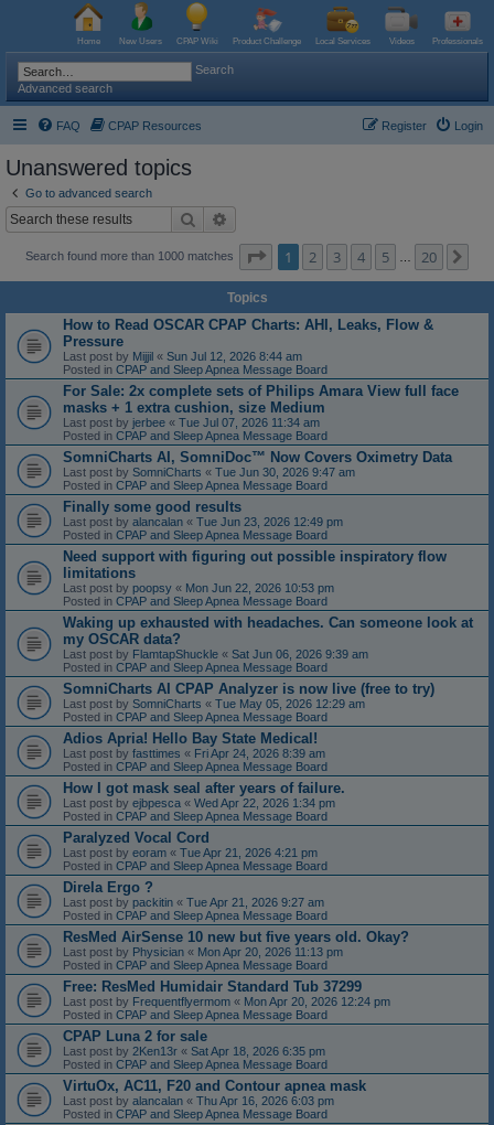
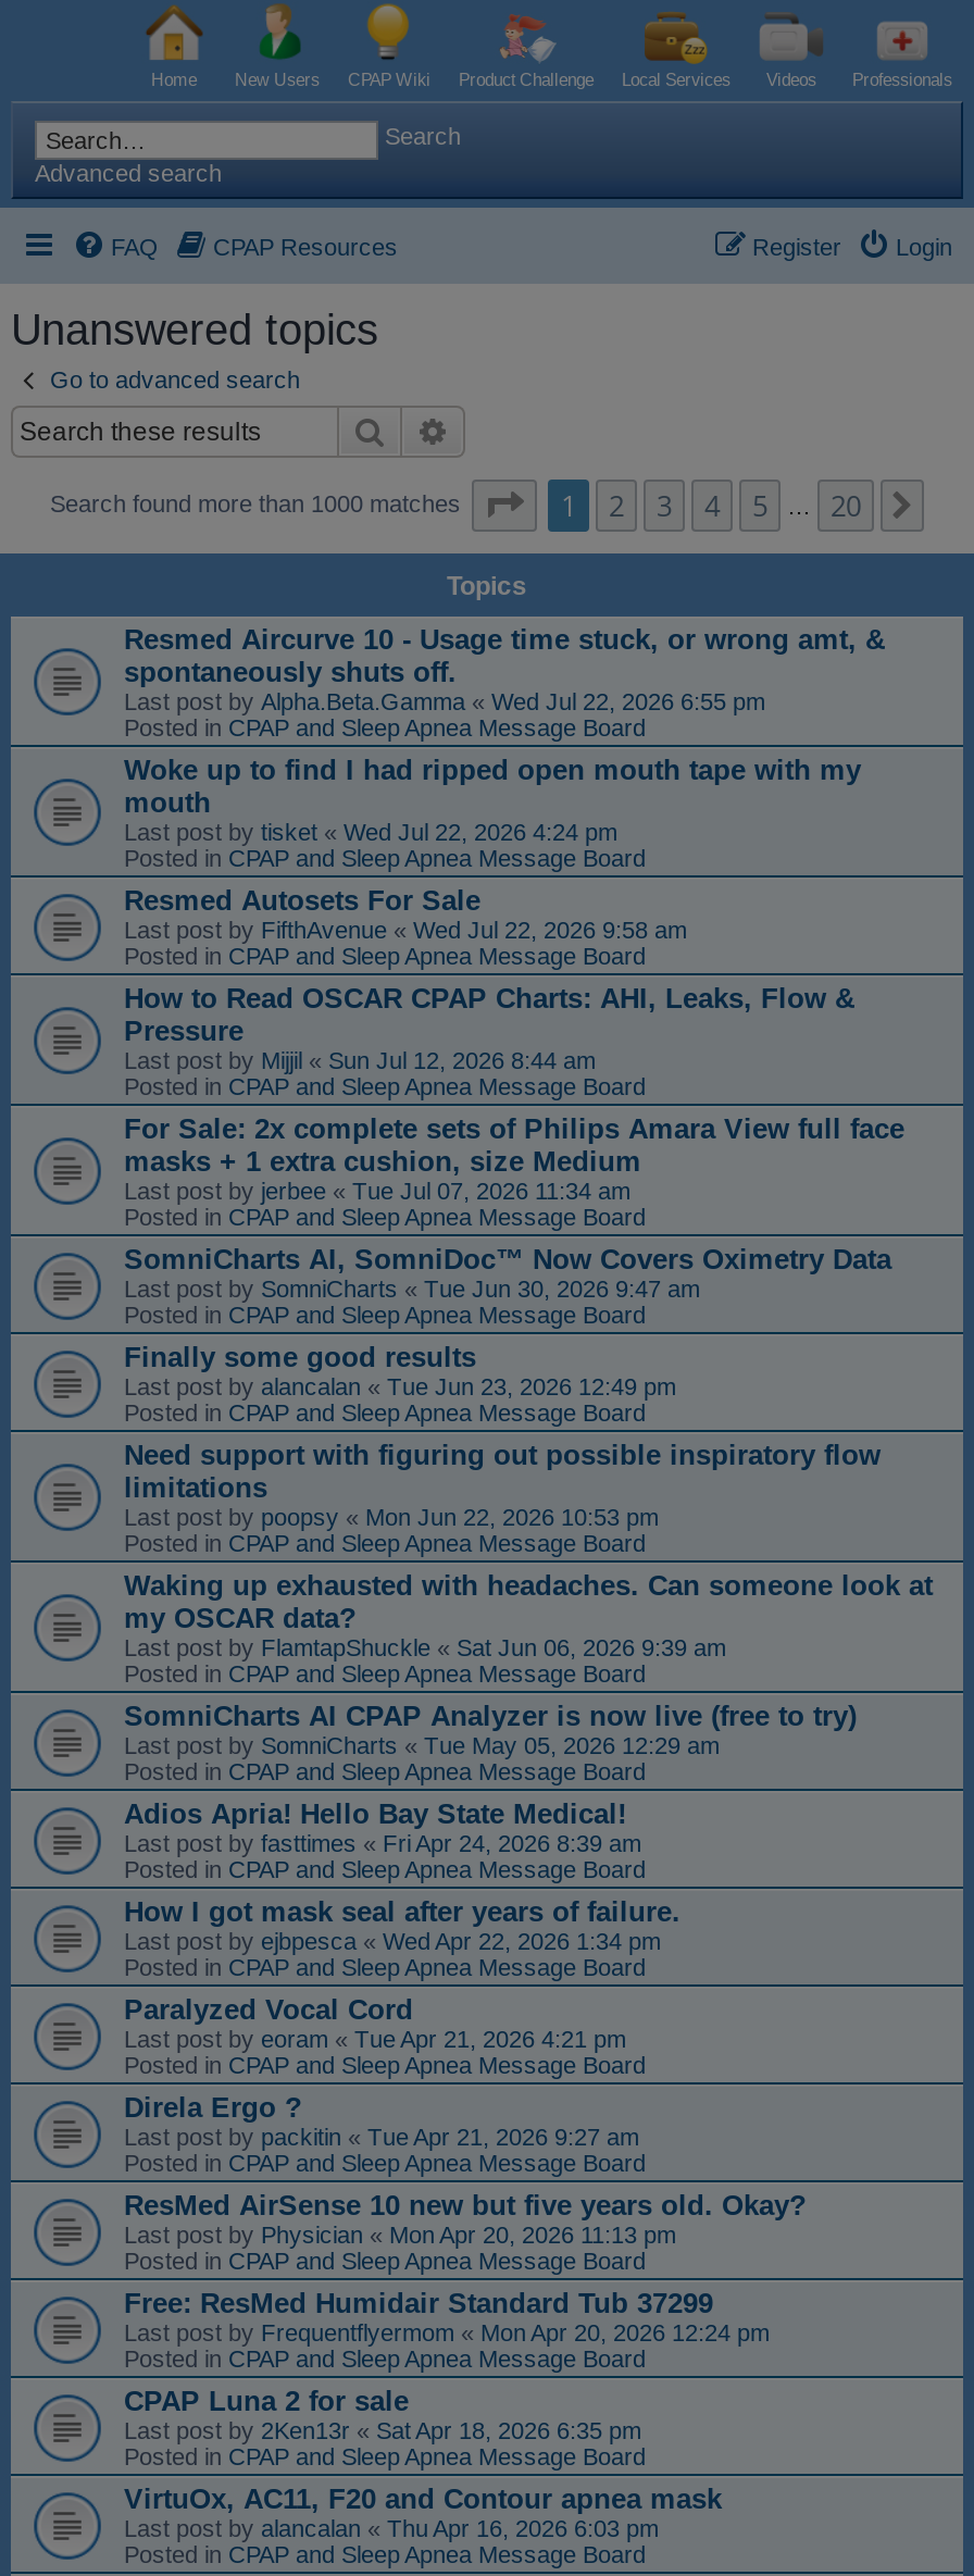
+ Resmed Aircurve 10 - Usage time stuck, or wrong amt, &
+ spontaneously shuts off.
+ Last post by Alpha.Beta.Gamma «Wed Jul 22, 2026 6:55 pm
+ Posted in CPAP and Sleep Apnea Message Board
+ Woke up to find I had ripped open mouth tape with my
+ mouth
+ Last post by tisket «Wed Jul 22, 2026 4:24 pm
+ Posted in CPAP and Sleep Apnea Message Board
+ Resmed Autosets For Sale
+ Last post by FifthAvenue «Wed Jul 22, 2026 9:58 am
+ Posted in CPAP and Sleep Apnea Message Board
